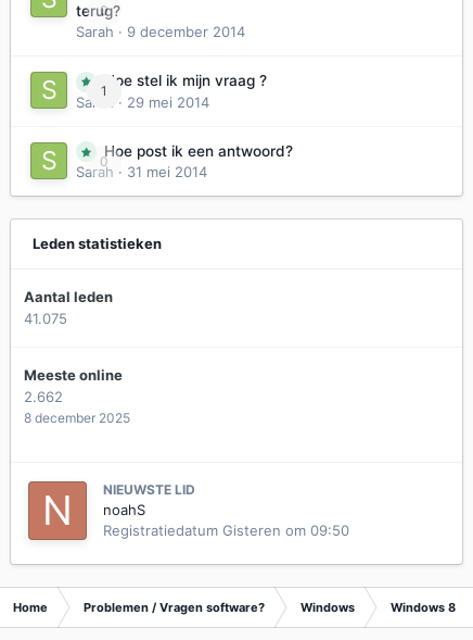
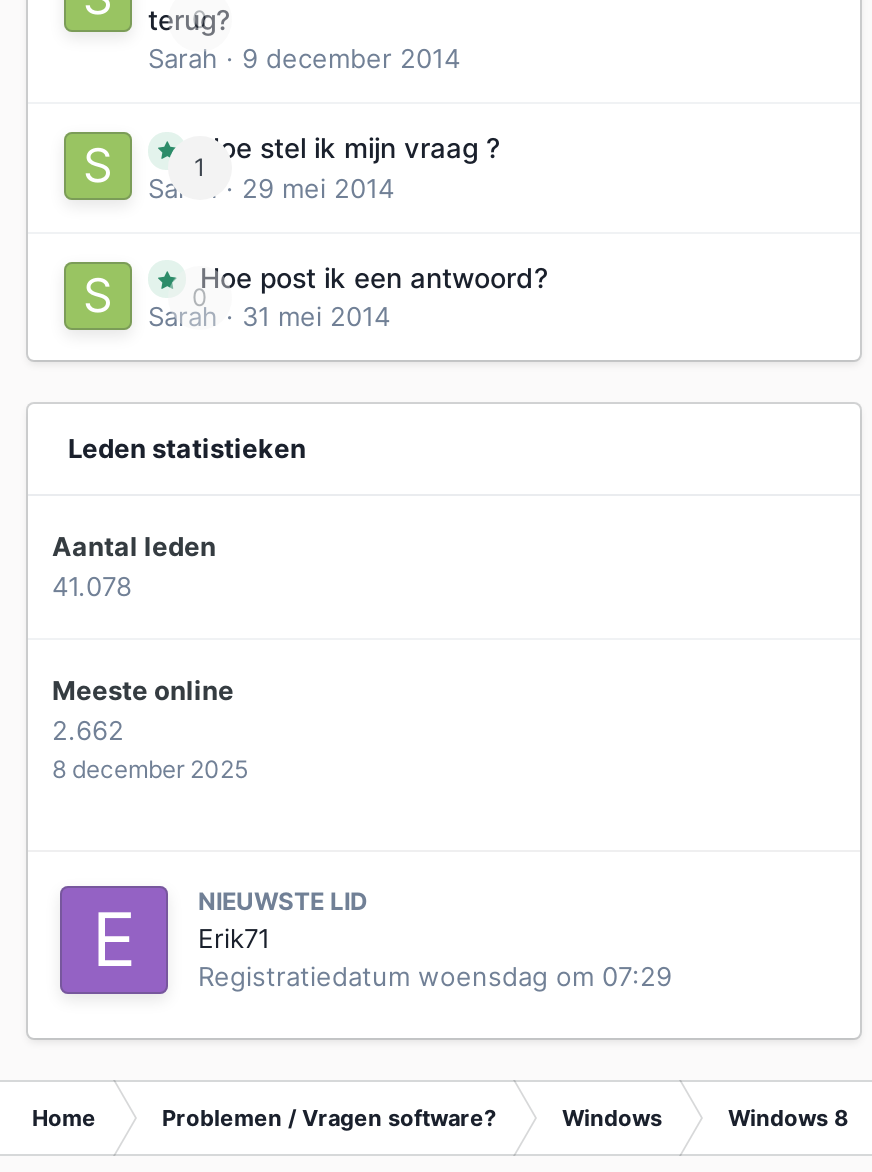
- 41.075
+ 41.078

- [image]
- noahS
- Registratiedatum Gisteren om 09:50
+ [image]
+ Erik71
+ Registratiedatum woensdag om 07:29
